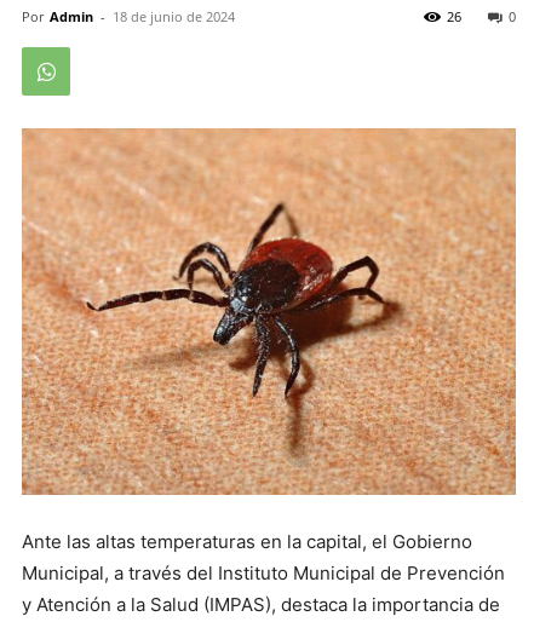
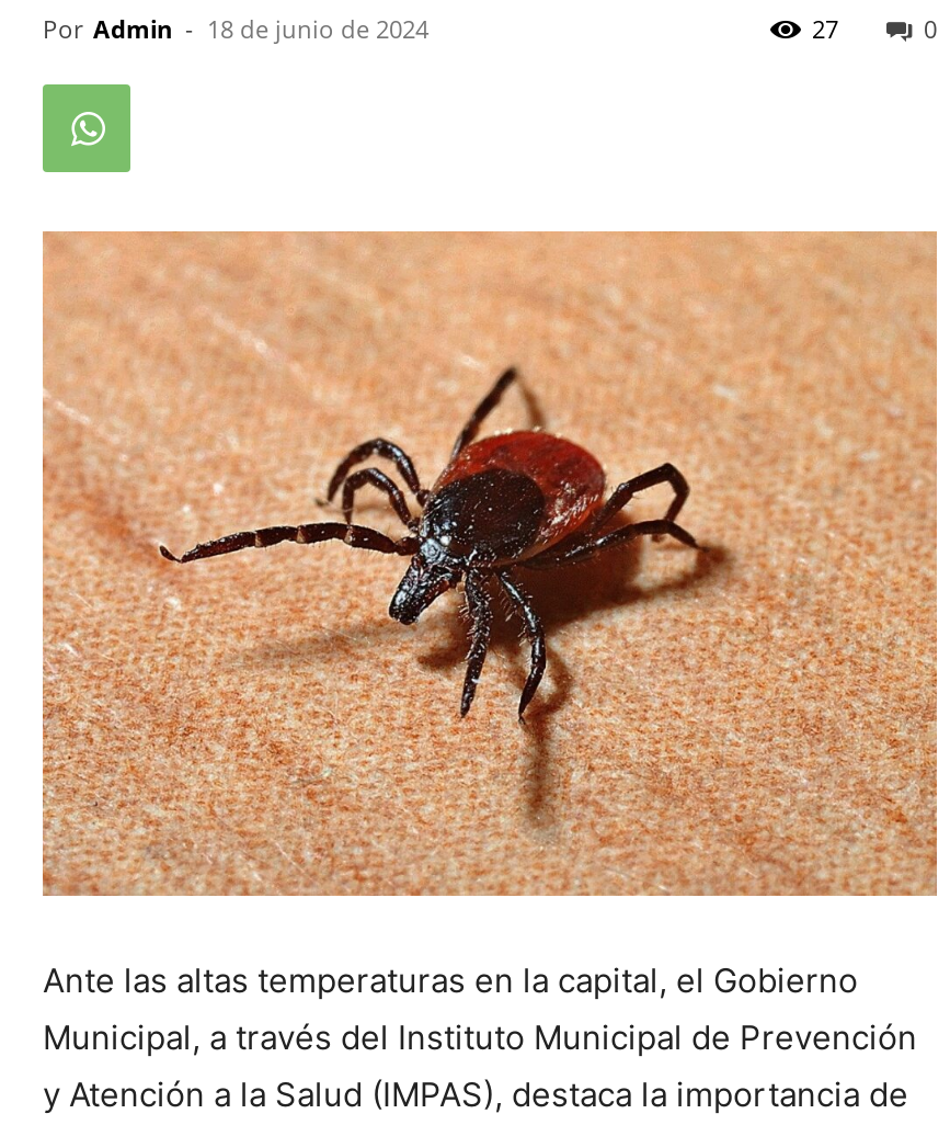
- 26
+ 27
